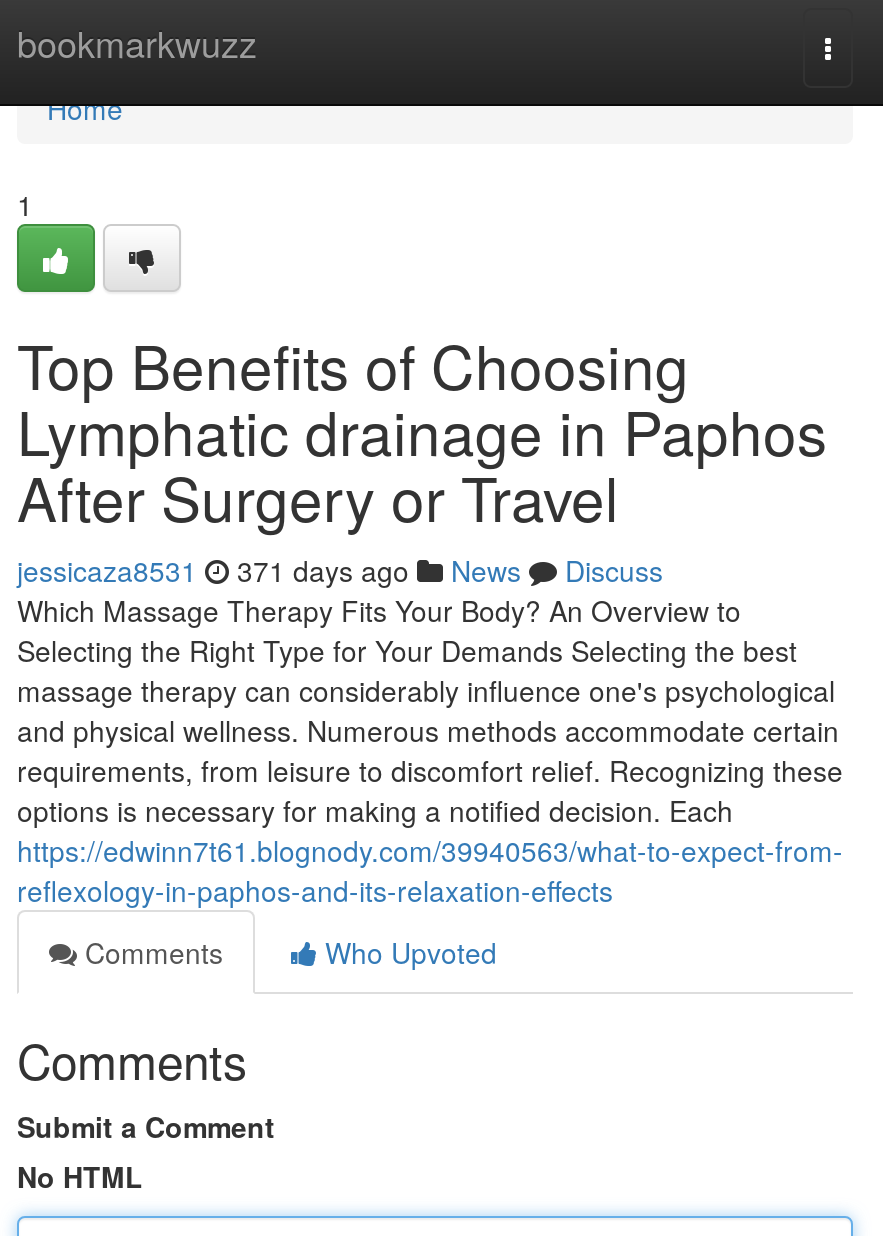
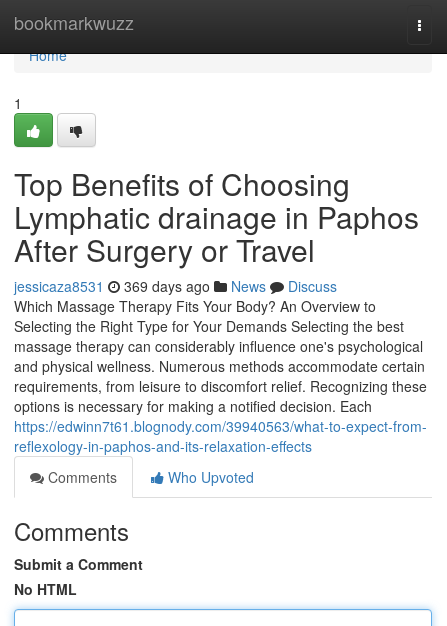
- jessicaza8531 371 days ago News Discuss
+ jessicaza8531 369 days ago News Discuss
